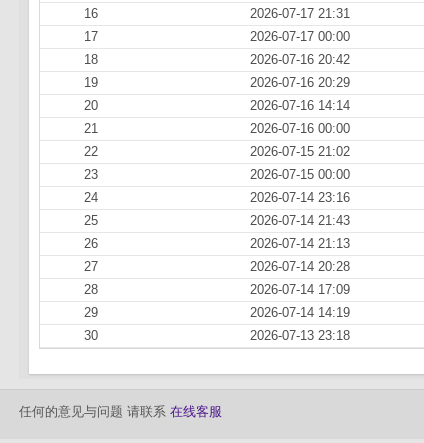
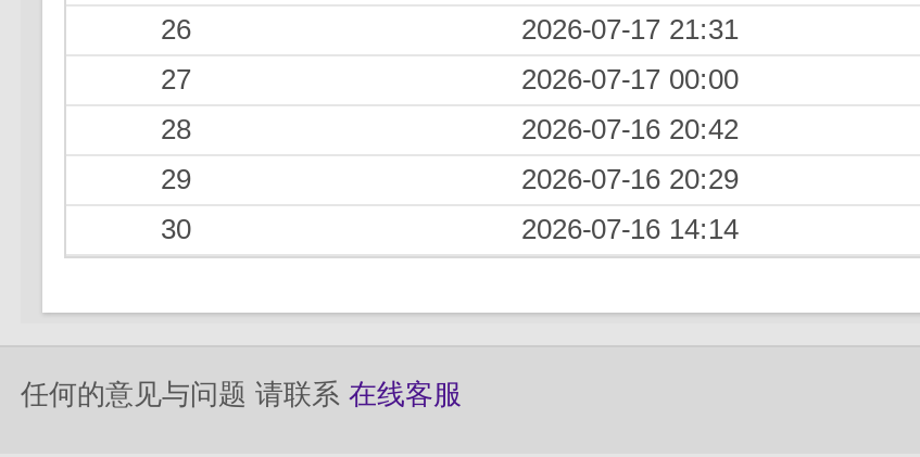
- 16
+ 26

- 17
+ 27

- 18
+ 28

- 19
+ 29

- 20
+ 30

- 21
- 2026-07-16 00:00
- 22
- 2026-07-15 21:02
- 23
- 2026-07-15 00:00
- 24
- 2026-07-14 23:16
- 25
- 2026-07-14 21:43
- 26
- 2026-07-14 21:13
- 27
- 2026-07-14 20:28
- 28
- 2026-07-14 17:09
- 29
- 2026-07-14 14:19
- 30
- 2026-07-13 23:18
